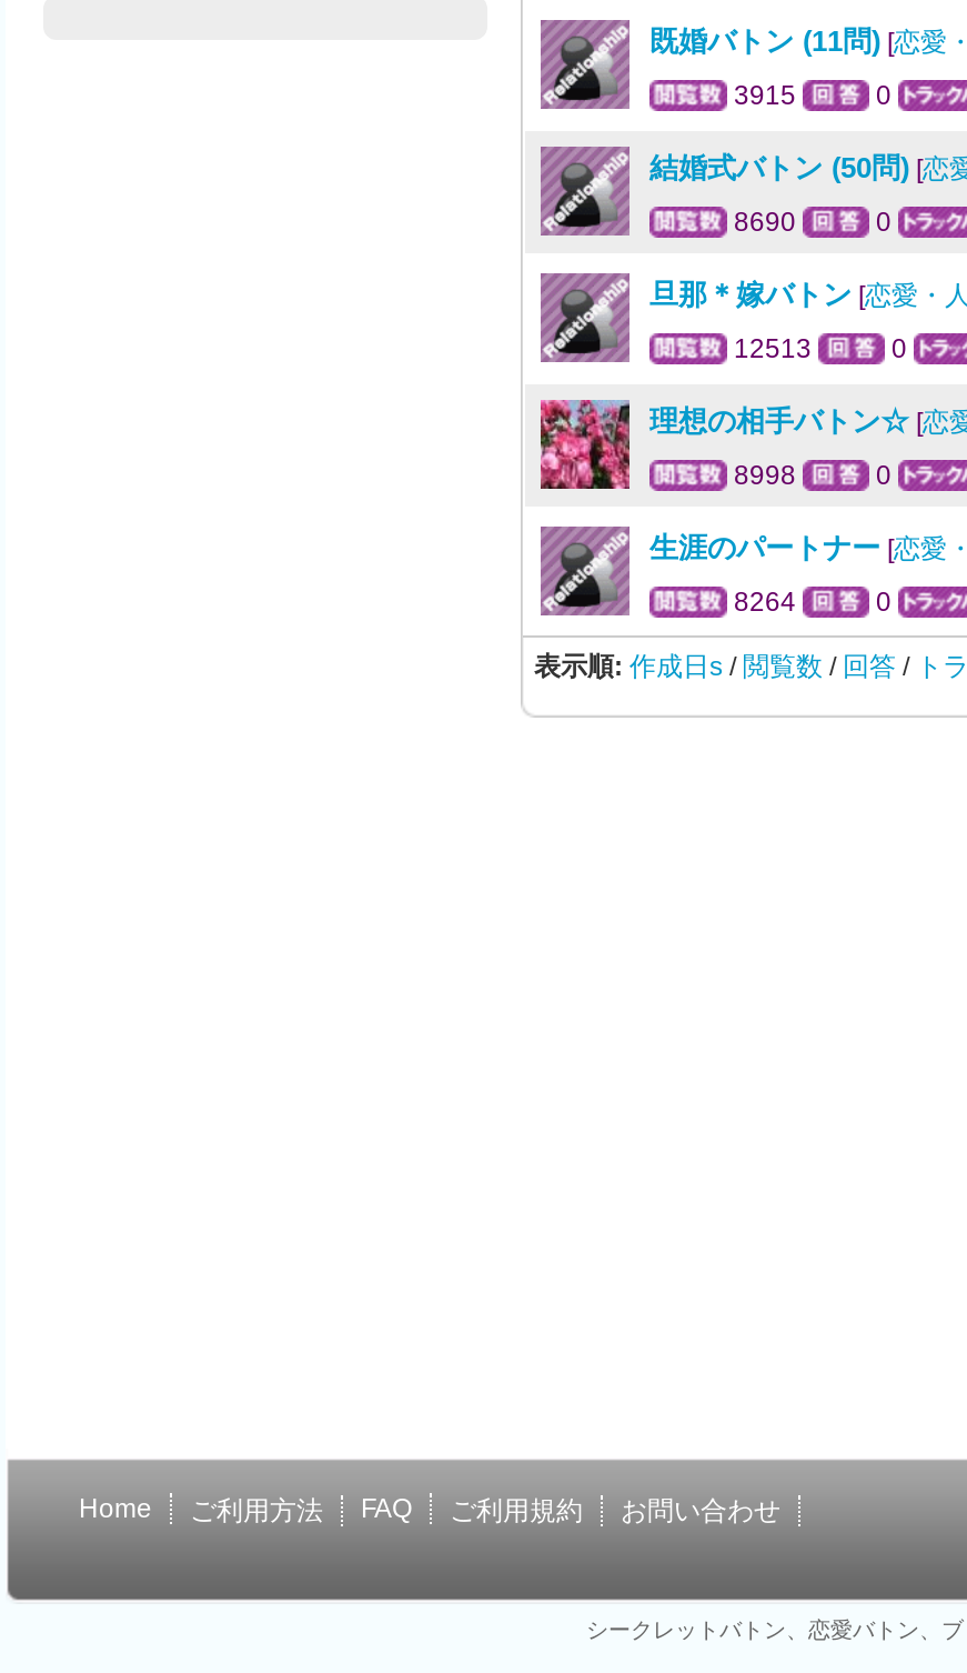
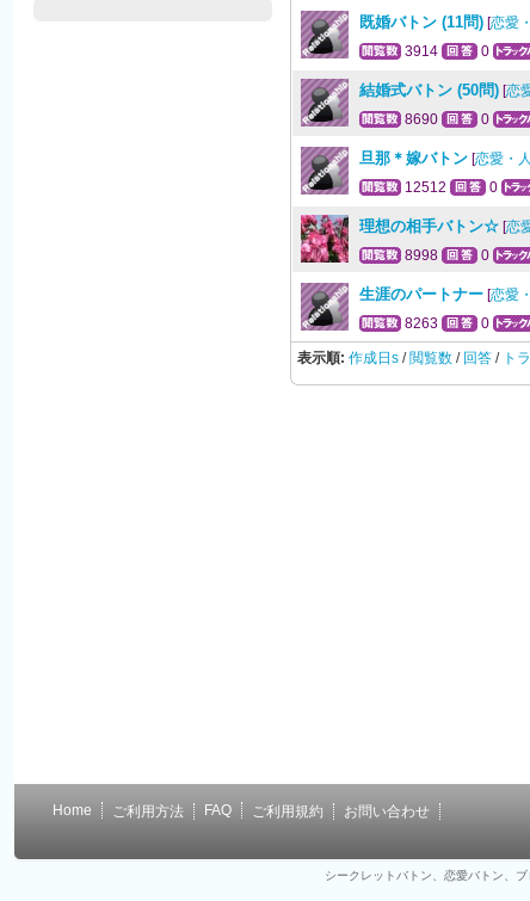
- 3915
+ 3914

- 12513
+ 12512

- 8264
+ 8263
